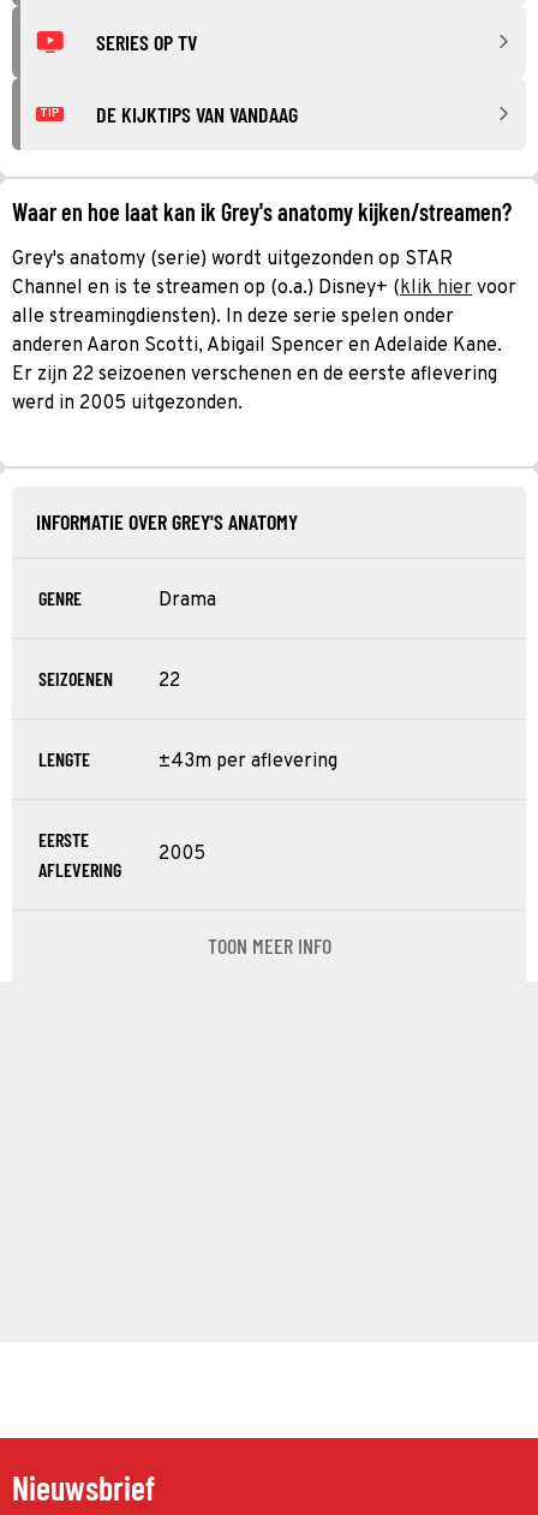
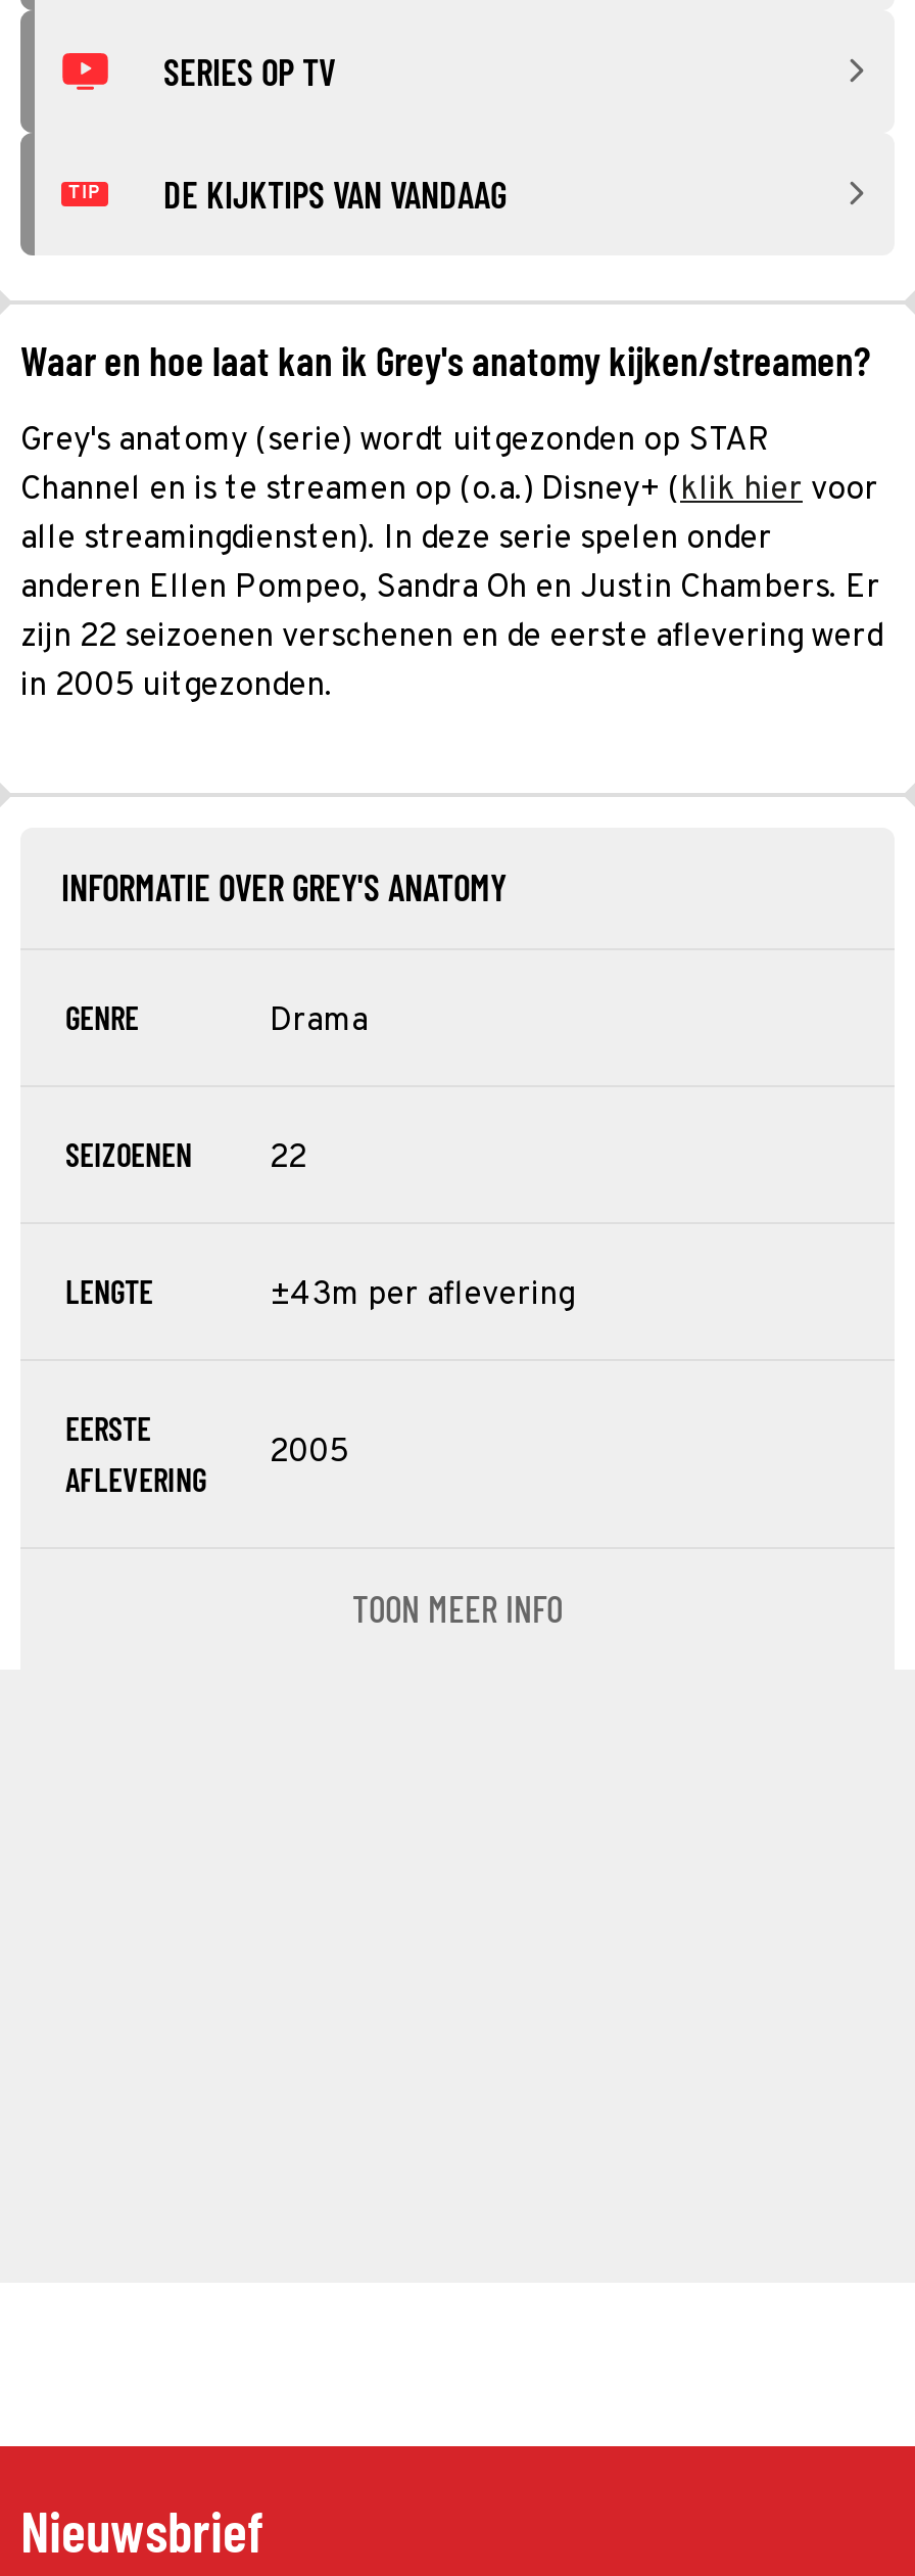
- anderen Aaron Scotti, Abigail Spencer en Adelaide Kane.
- Er zijn 22 seizoenen verschenen en de eerste aflevering
- werd in 2005 uitgezonden.
+ anderen Ellen Pompeo, Sandra Oh en Justin Chambers. Er
+ zijn 22 seizoenen verschenen en de eerste aflevering werd
+ in 2005 uitgezonden.
